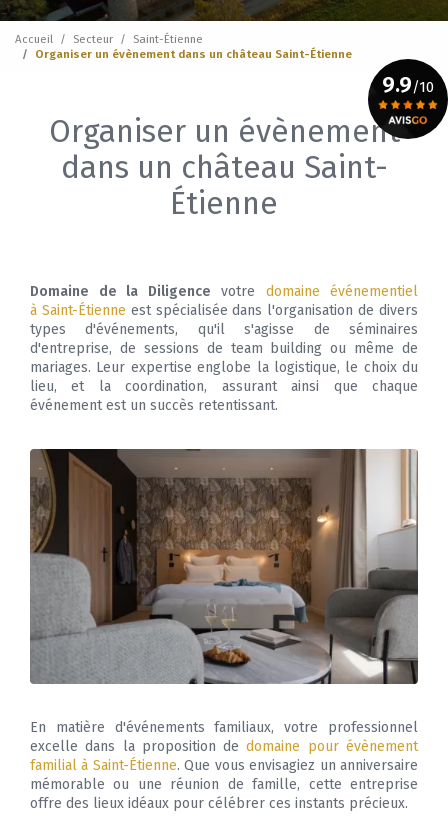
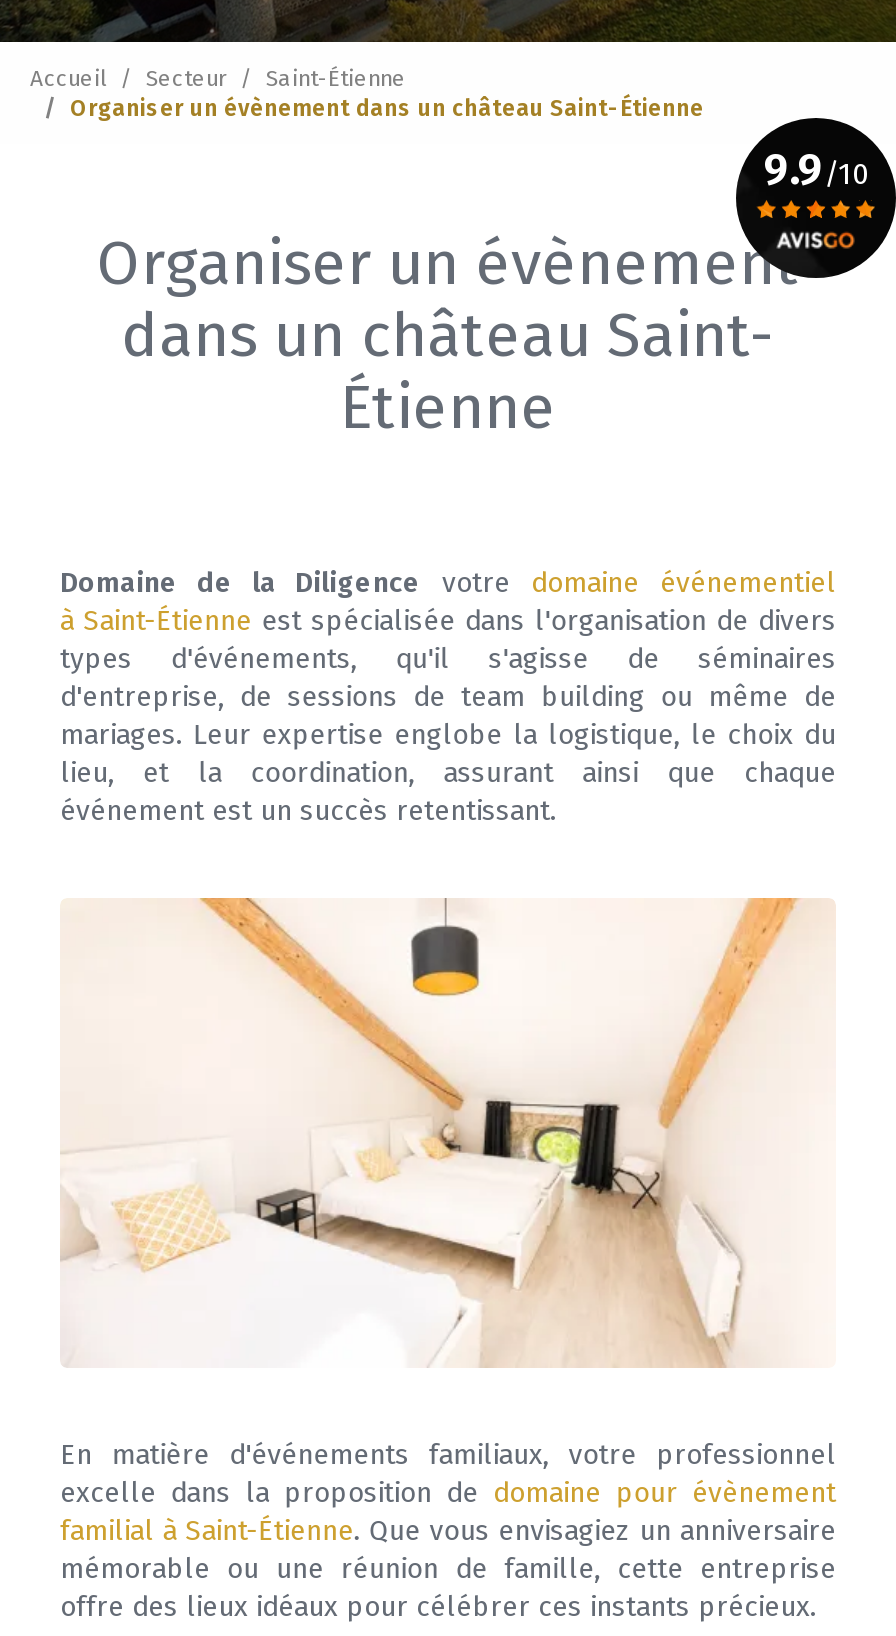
- [image]
+ [image]
